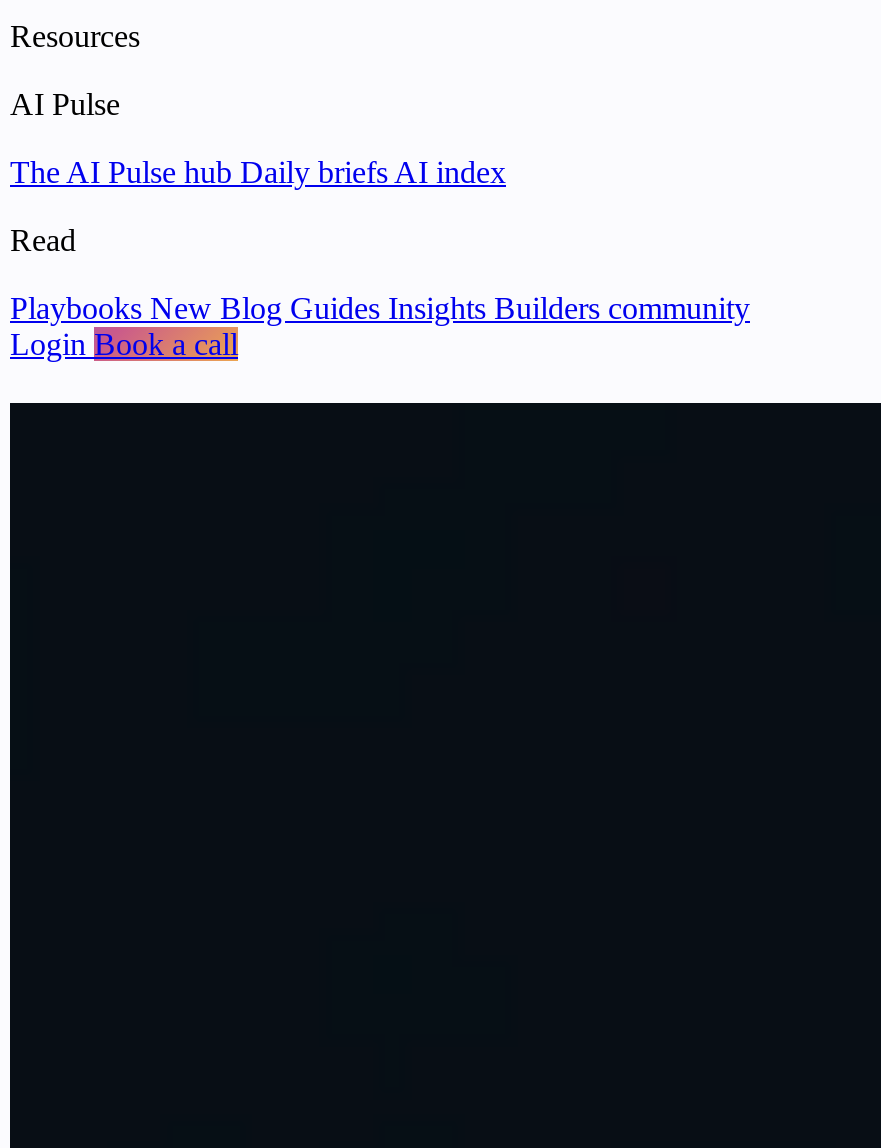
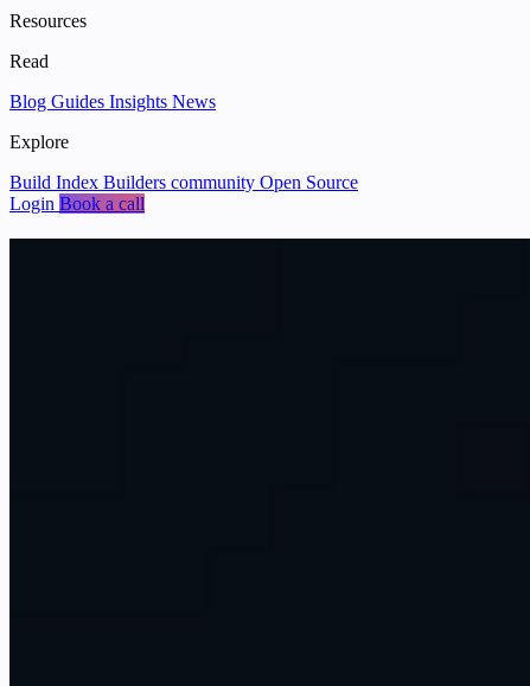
- AI Pulse
- The AI Pulse hub Daily briefs AI index

moved up: Read

- Playbooks New Blog Guides Insights Builders community
+ Blog Guides Insights News
+ Explore
+ Build Index Builders community Open Source
